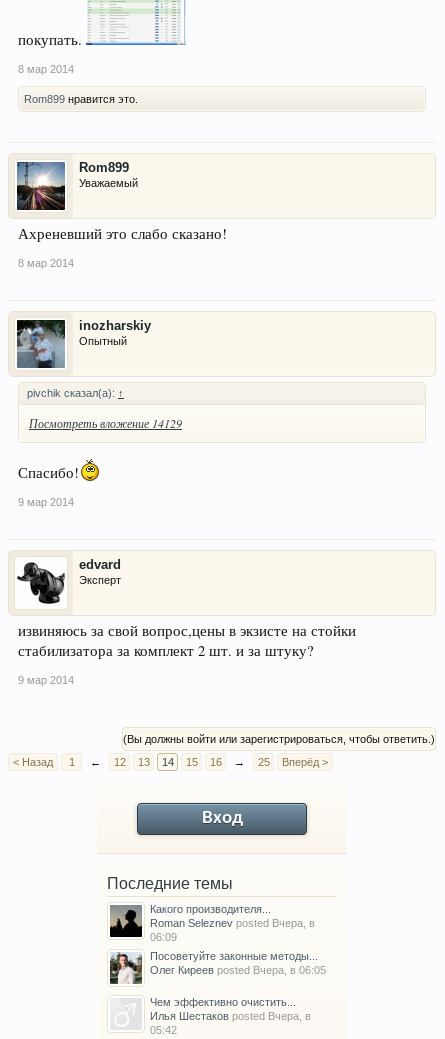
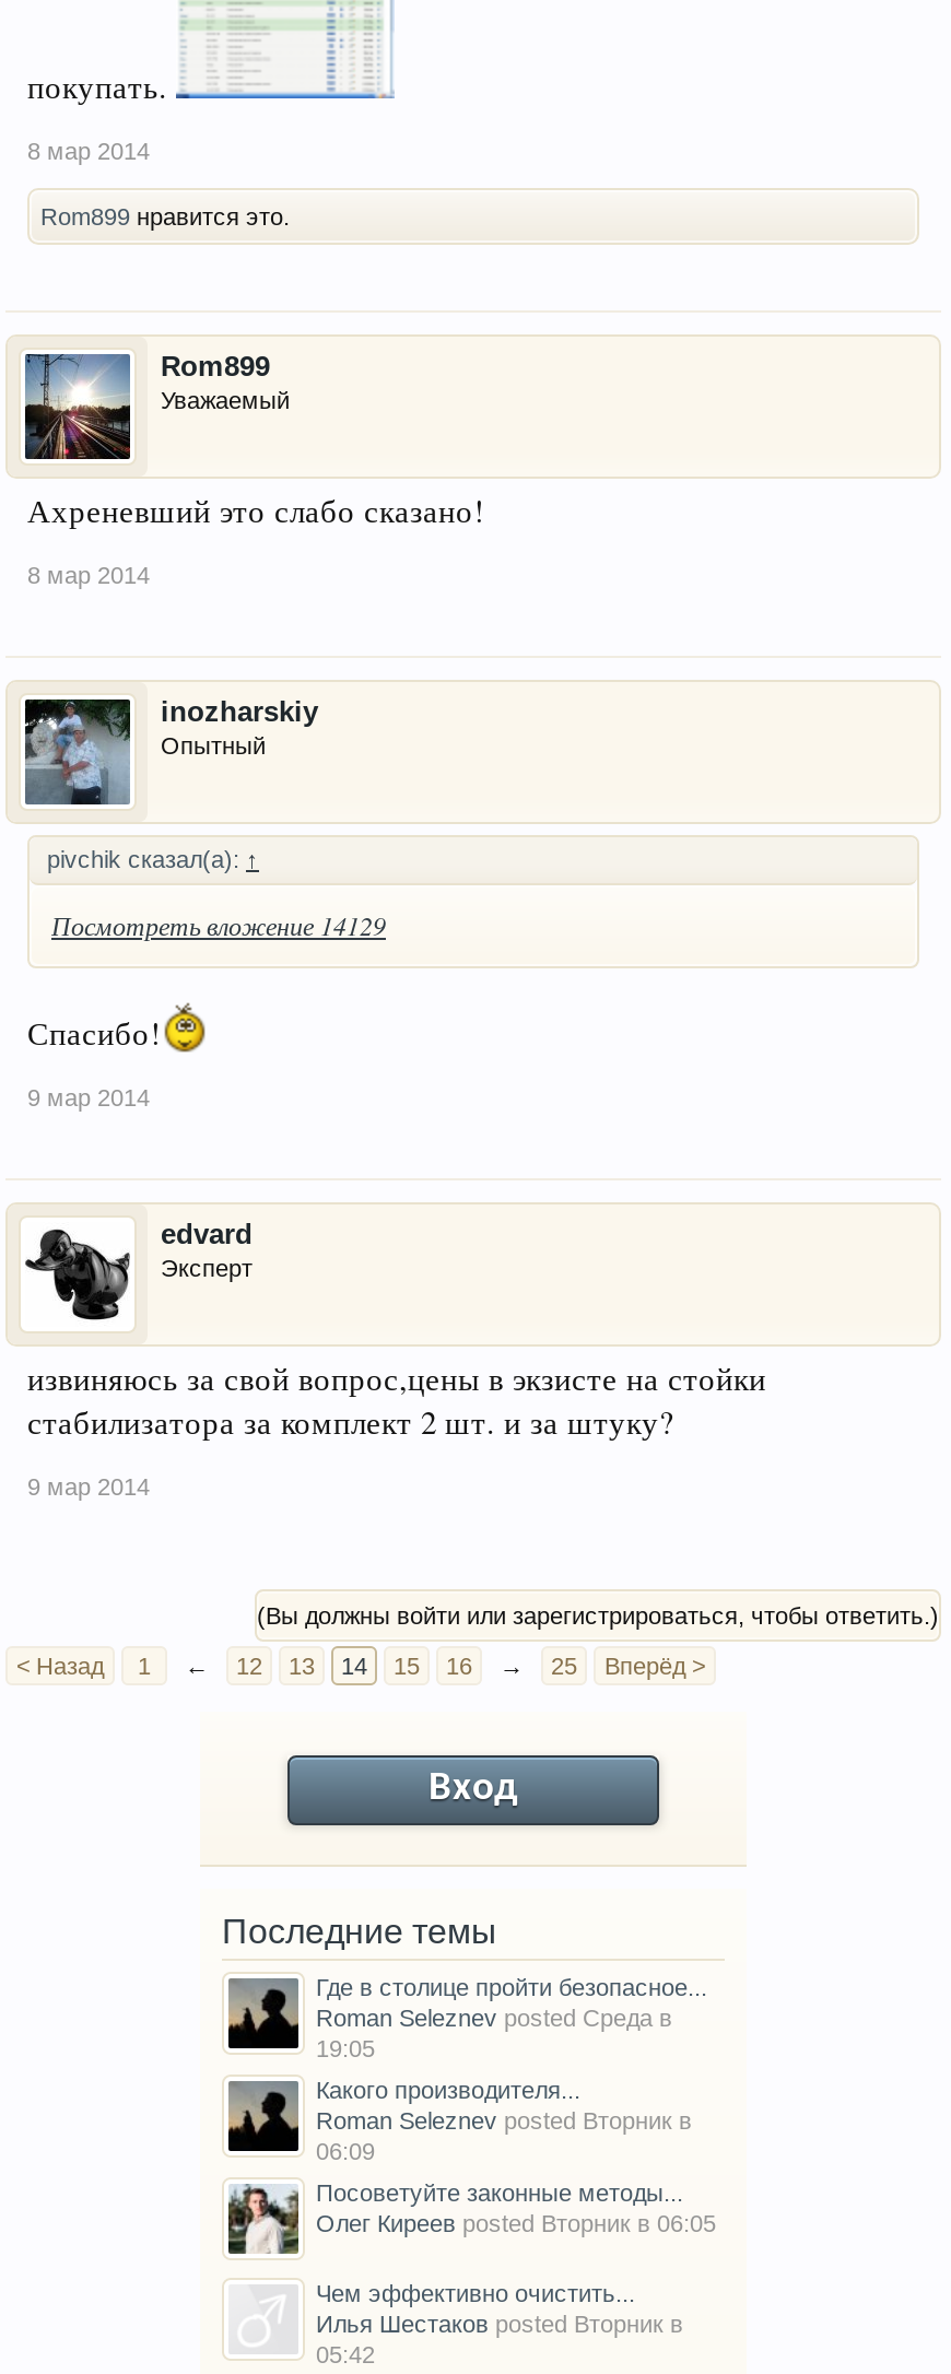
+ Где в столице пройти безопасное...
+ Roman Seleznev posted Среда в
+ 19:05

- Roman Seleznev posted Вчера, в
+ Roman Seleznev posted Вторник в

- Олег Киреев posted Вчера, в 06:05
+ Олег Киреев posted Вторник в 06:05

- Илья Шестаков posted Вчера, в
+ Илья Шестаков posted Вторник в
